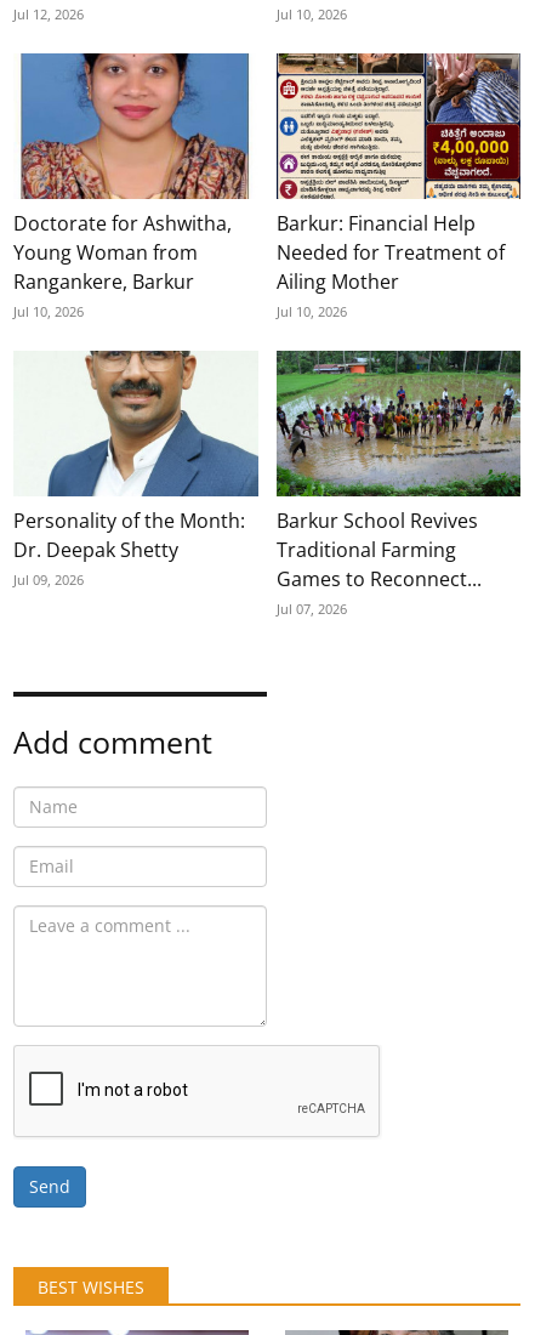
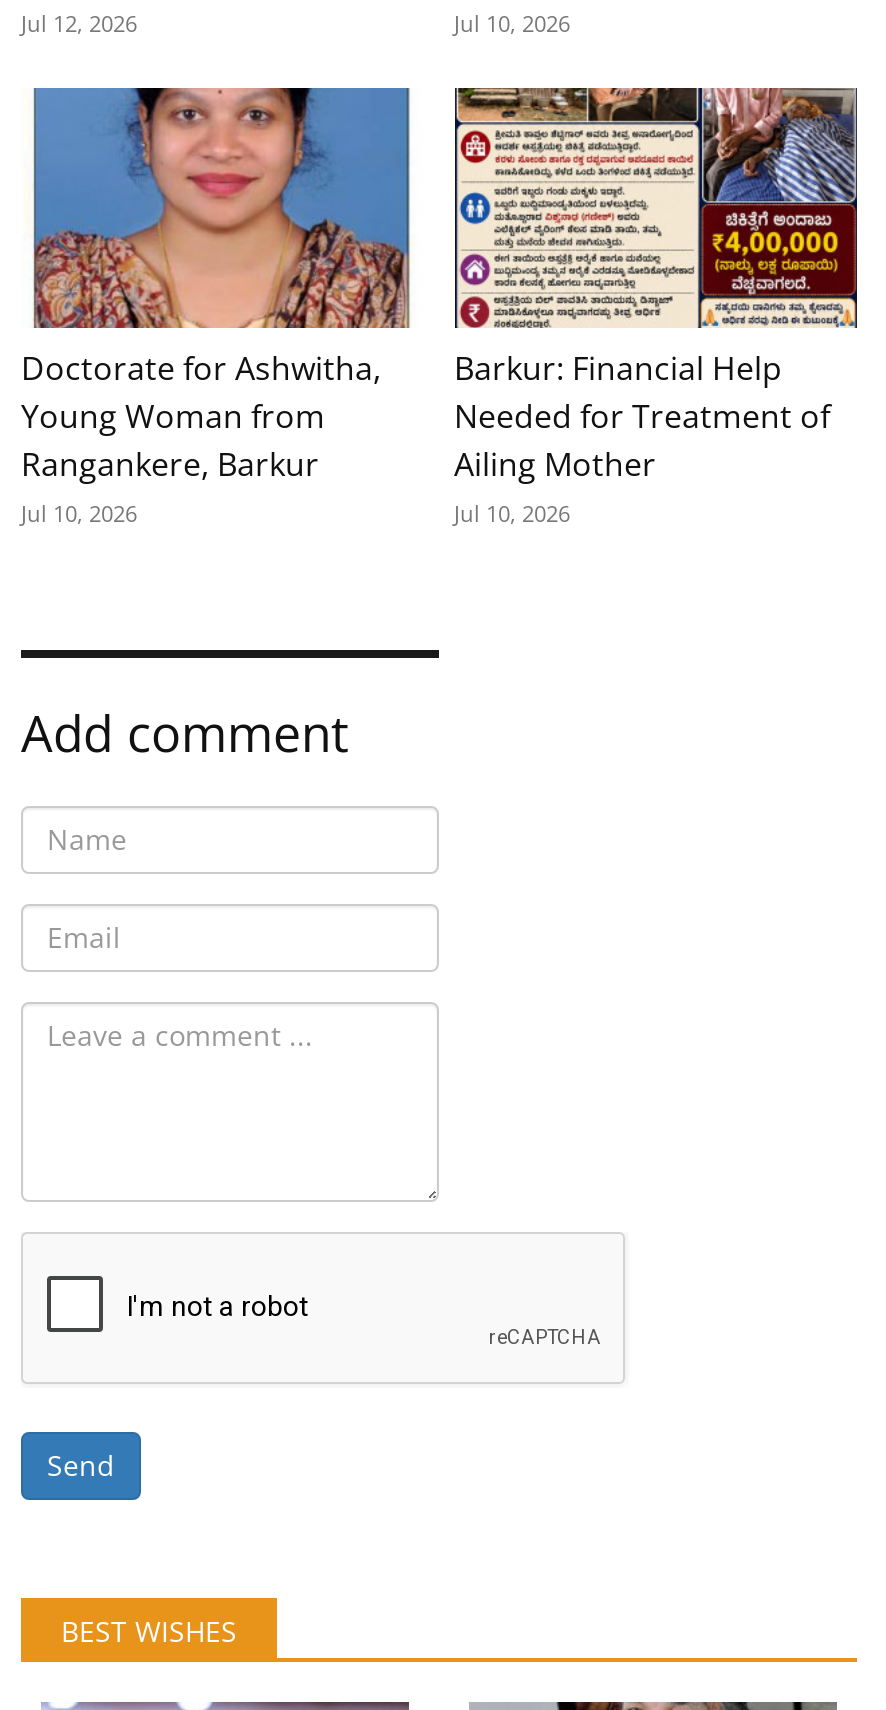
- [image]
- Personality of the Month:
- Dr. Deepak Shetty
- Jul 09, 2026

- [image]
- Barkur School Revives
- Traditional Farming
- Games to Reconnect...
- Jul 07, 2026
